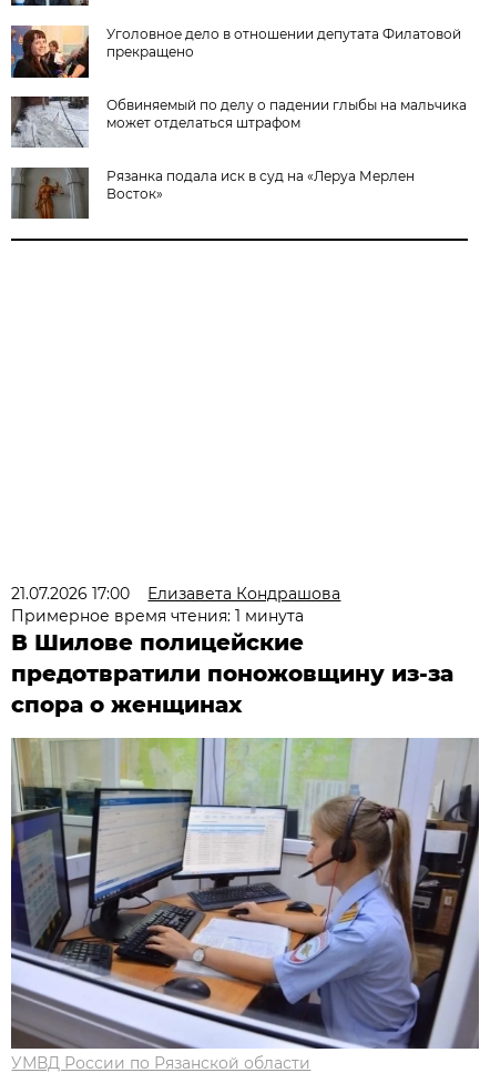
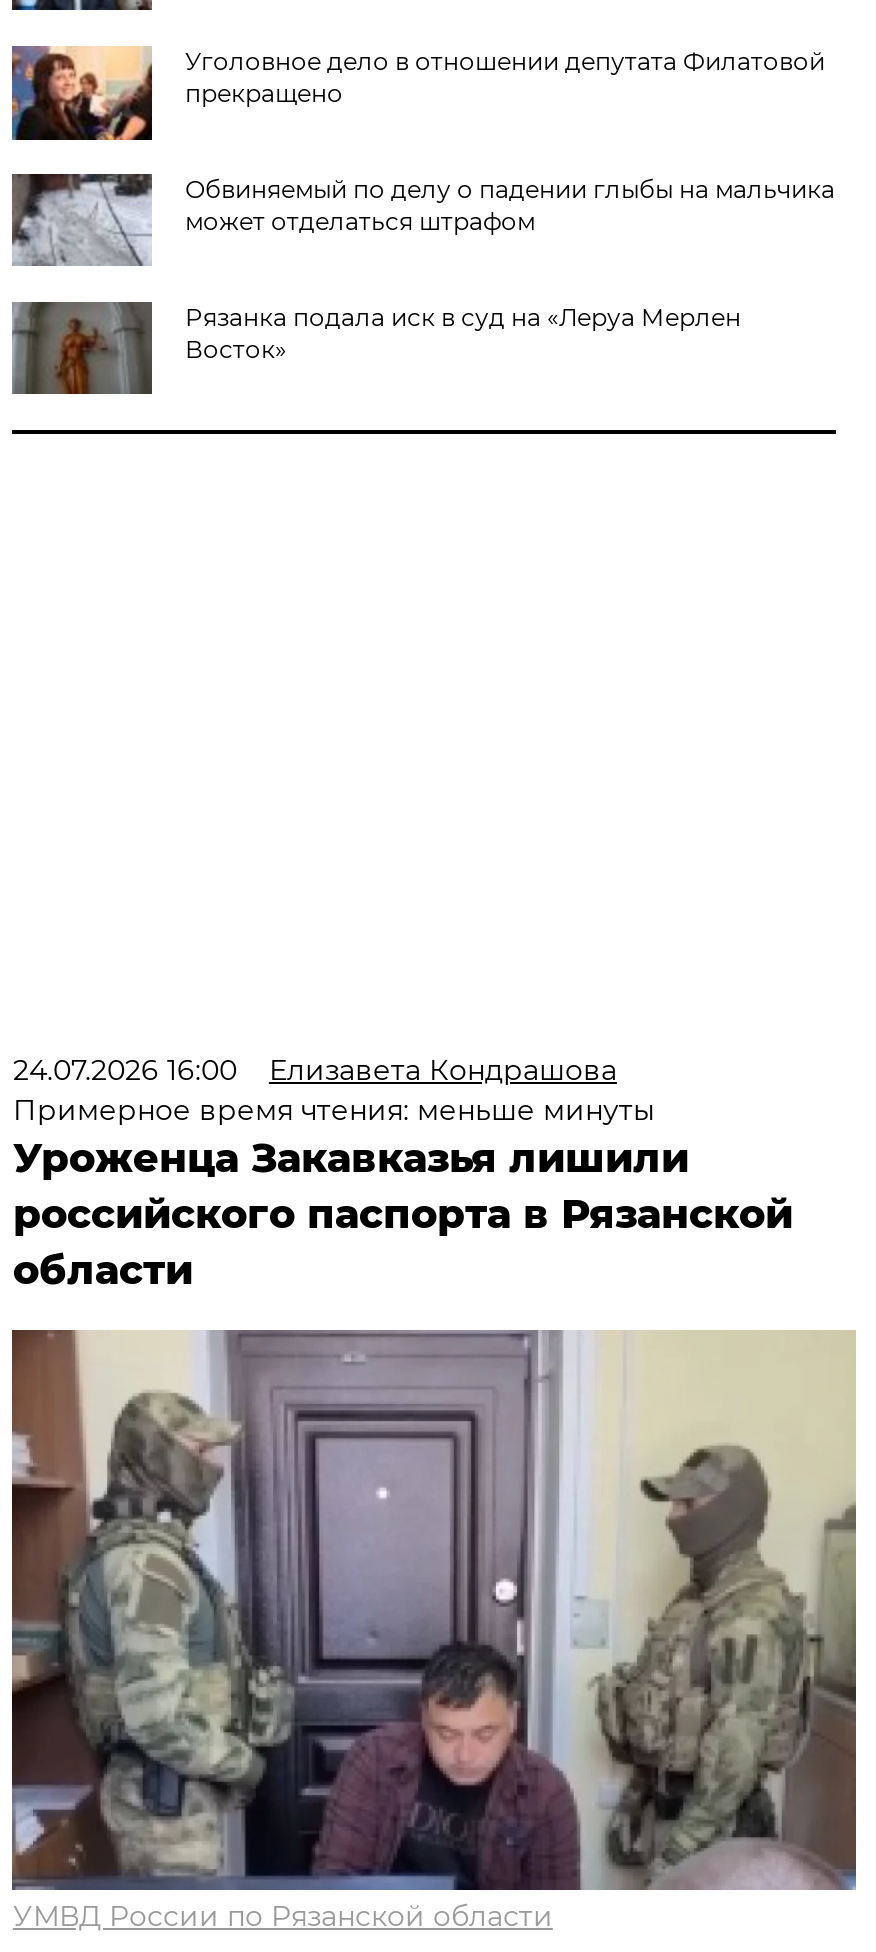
- 21.07.2026 17:00 Елизавета Кондрашова
+ 24.07.2026 16:00 Елизавета Кондрашова

- Примерное время чтения: 1 минута
- В Шилове полицейские
- предотвратили поножовщину из-за
- спора о женщинах
+ Примерное время чтения: меньше минуты
+ Уроженца Закавказья лишили
+ российского паспорта в Рязанской
+ области

- [image]
+ [image]
